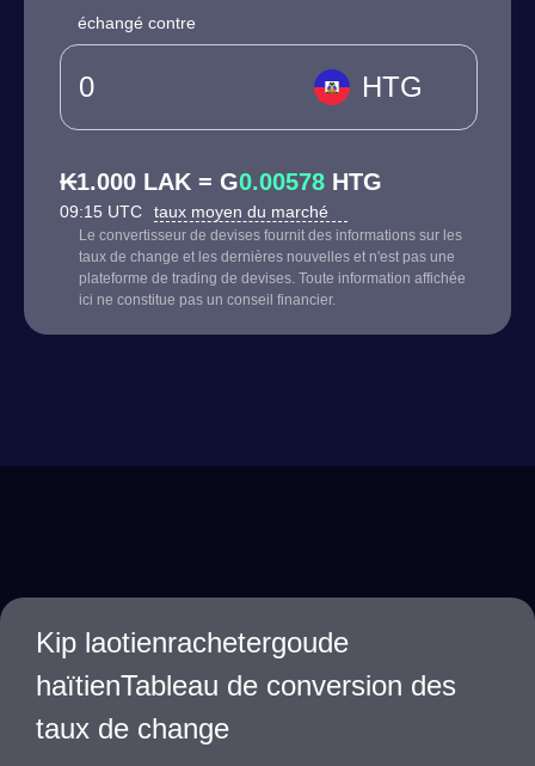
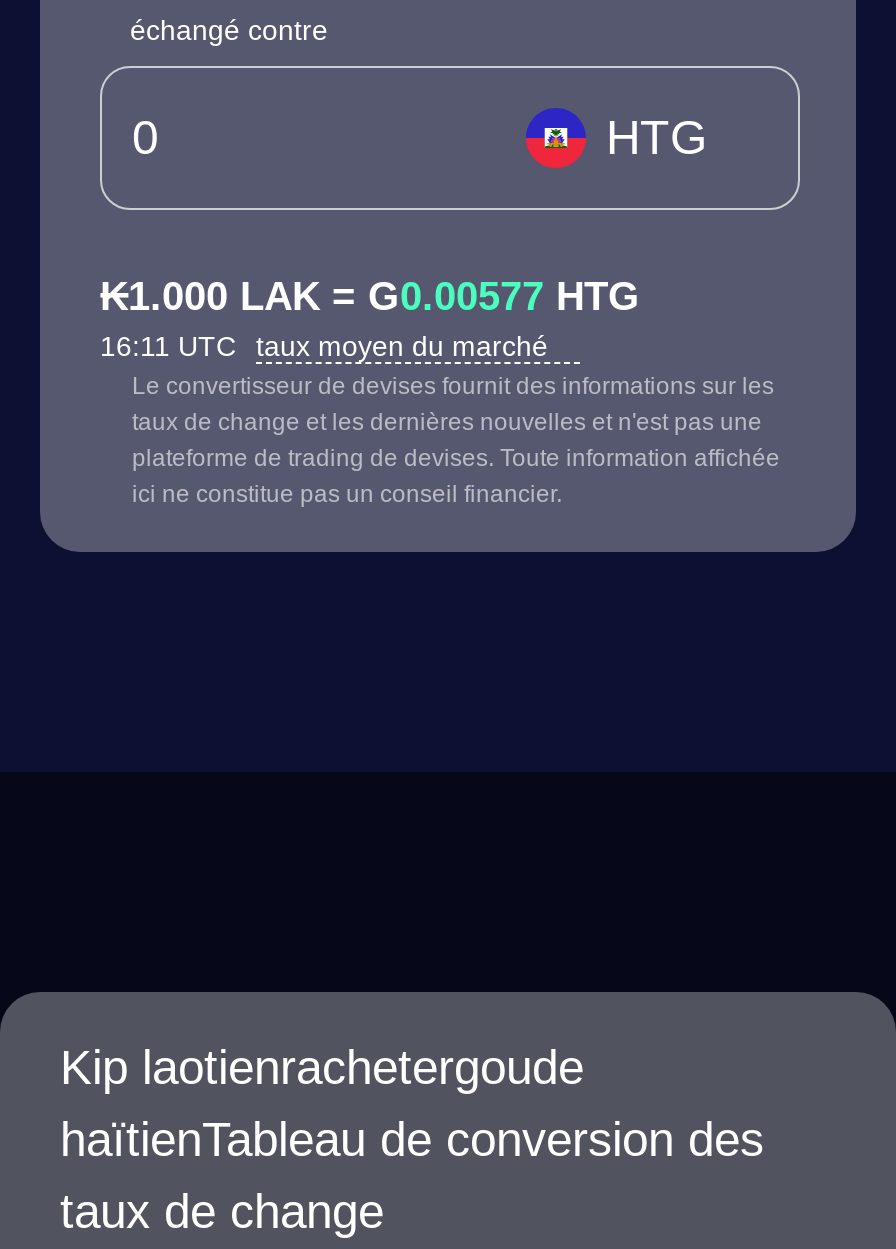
- ₭1.000 LAK = G0.00578 HTG
+ ₭1.000 LAK = G0.00577 HTG

- 09:15 UTC taux moyen du marché
+ 16:11 UTC taux moyen du marché
